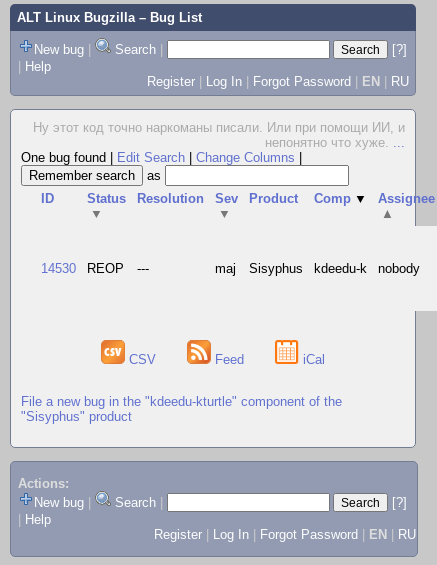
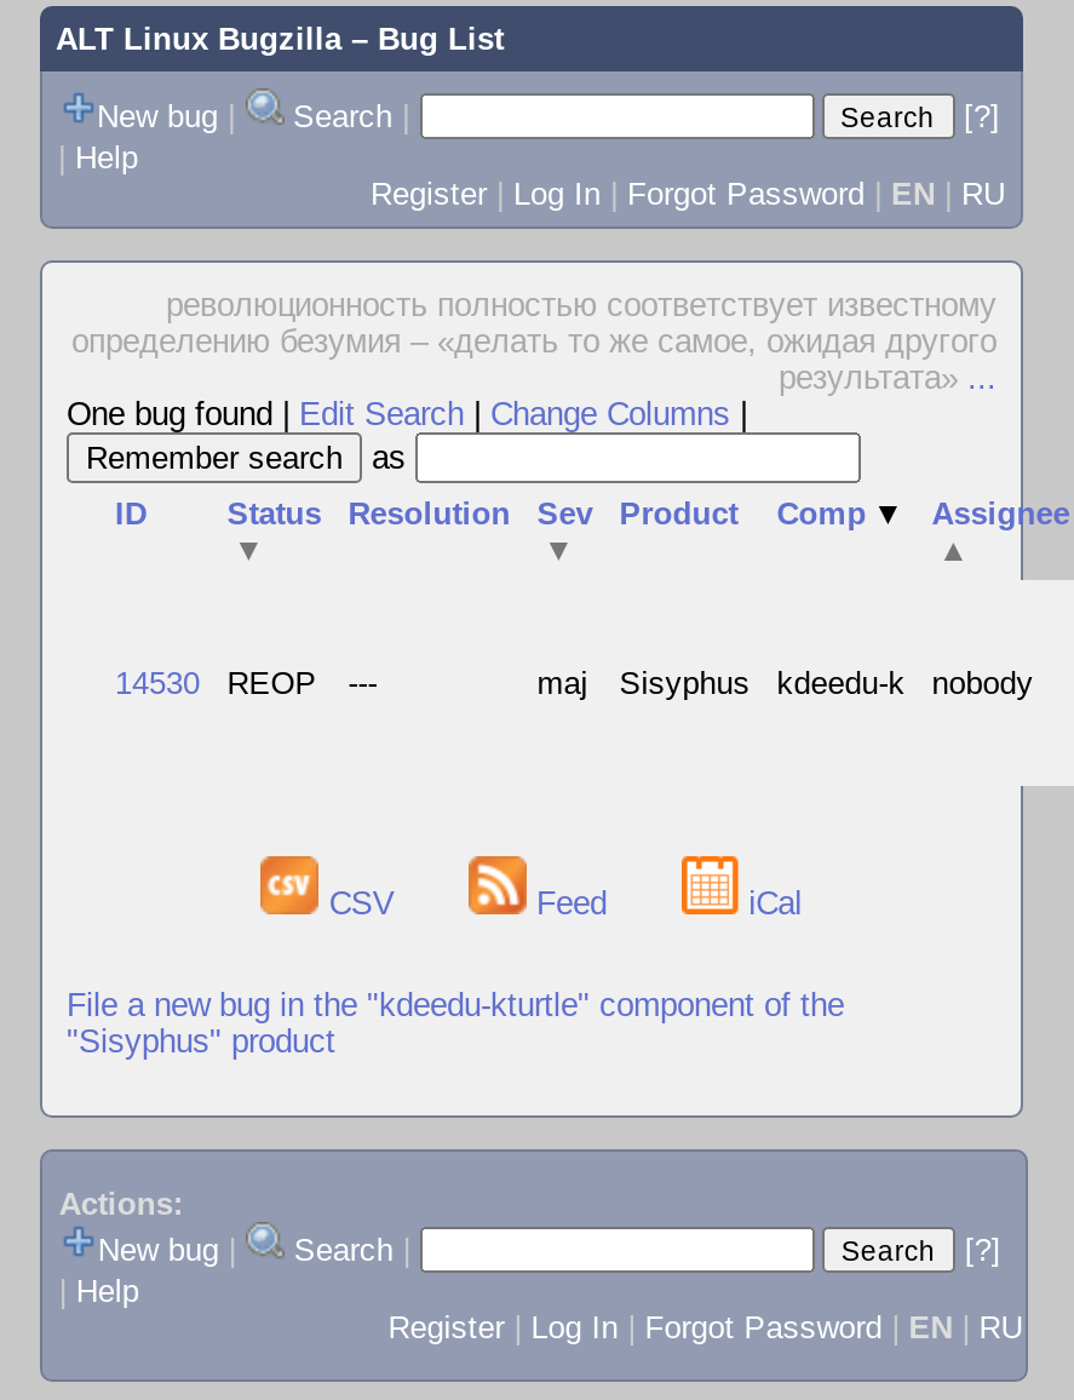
- Ну этот код точно наркоманы писали. Или при помощи ИИ, и
- непонятно что хуже....
+ революционность полностью соответствует известному
+ определению безумия – «делать то же самое, ожидая другого
+ результата»...
